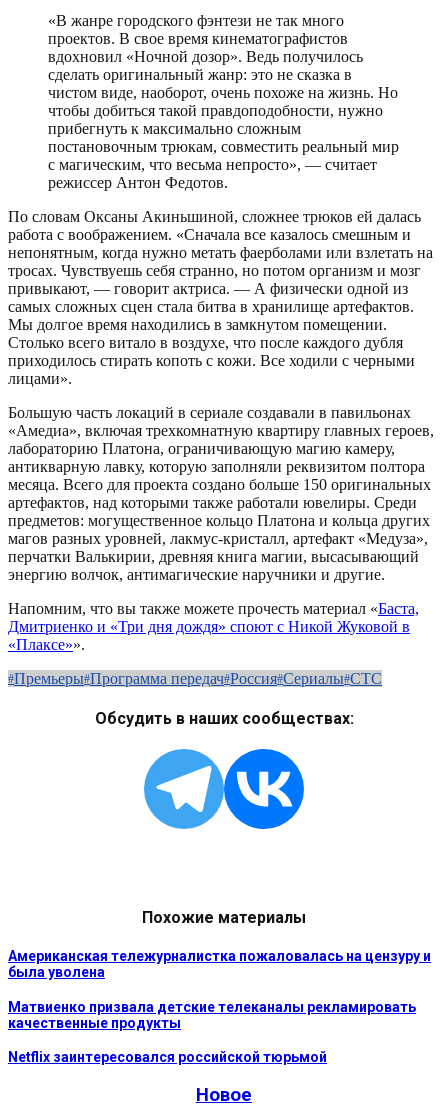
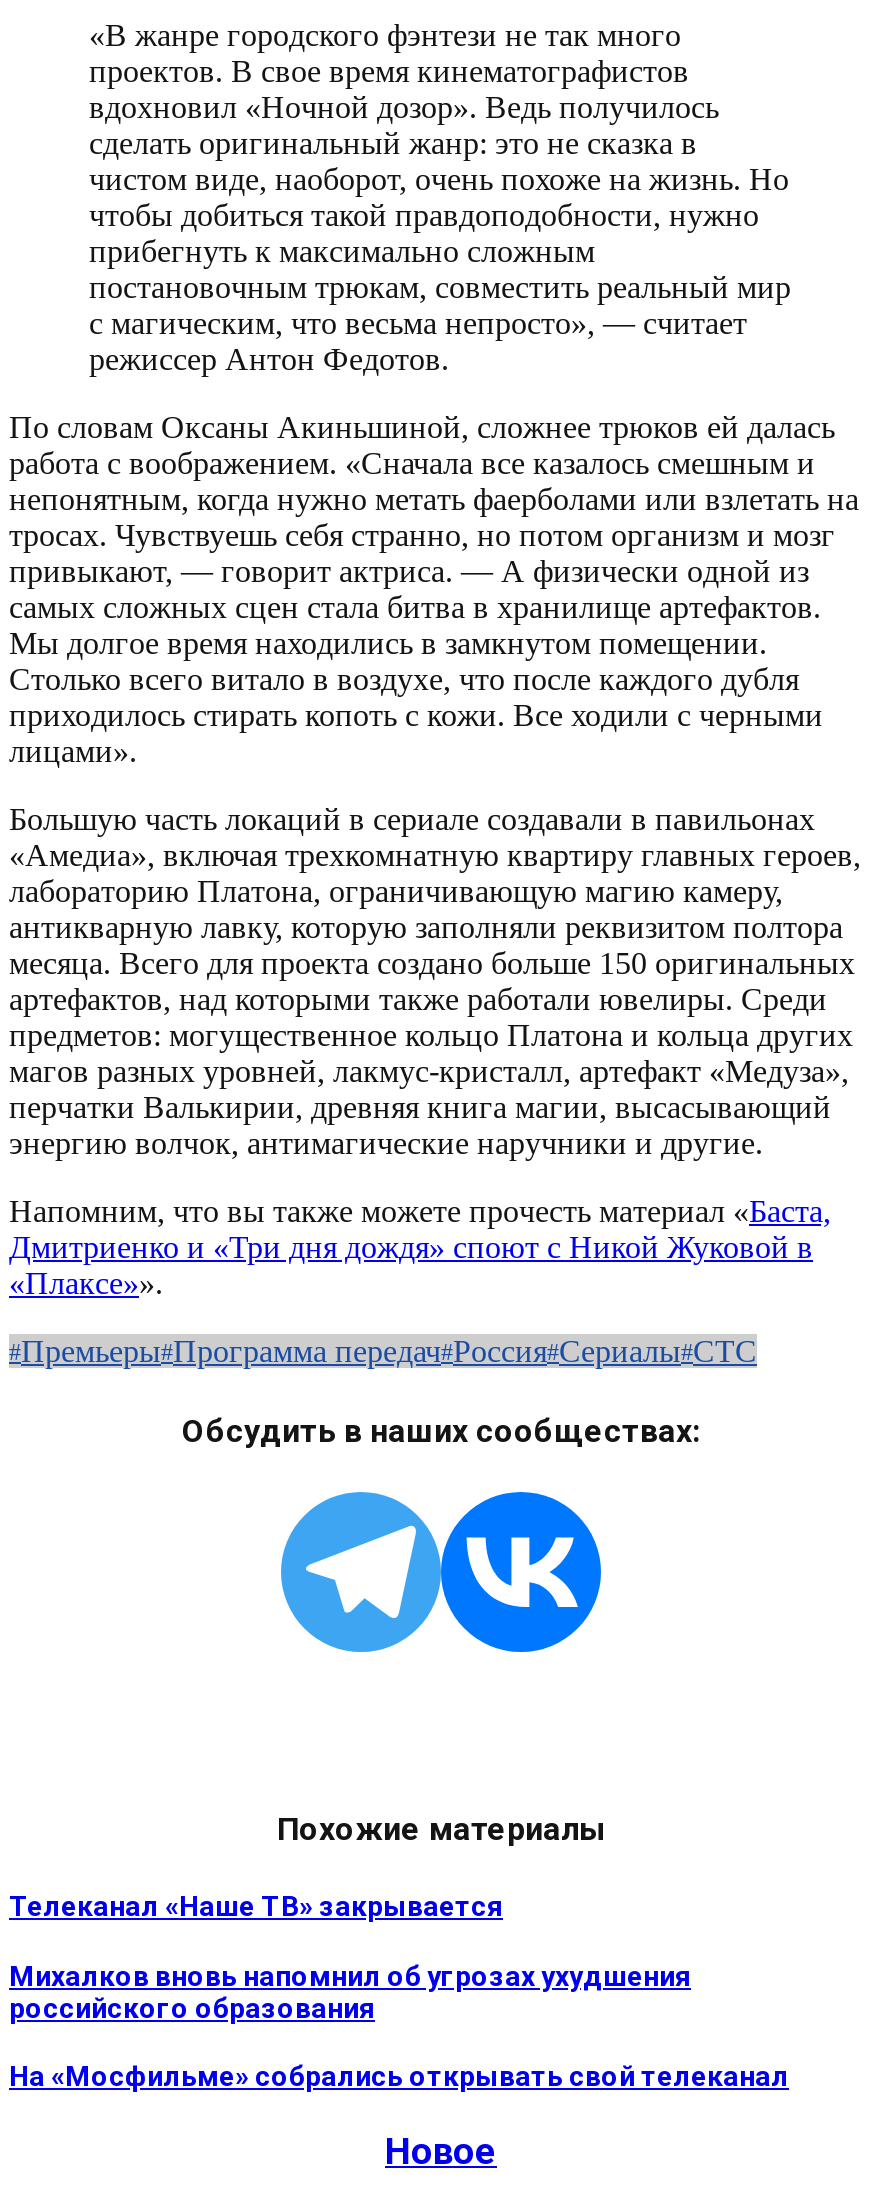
- Американская тележурналистка пожаловалась на цензуру и
- была уволена
+ Телеканал «Наше ТВ» закрывается

- Матвиенко призвала детские телеканалы рекламировать
- качественные продукты
+ Михалков вновь напомнил об угрозах ухудшения
+ российского образования

- Netflix заинтересовался российской тюрьмой
+ На «Мосфильме» собрались открывать свой телеканал
